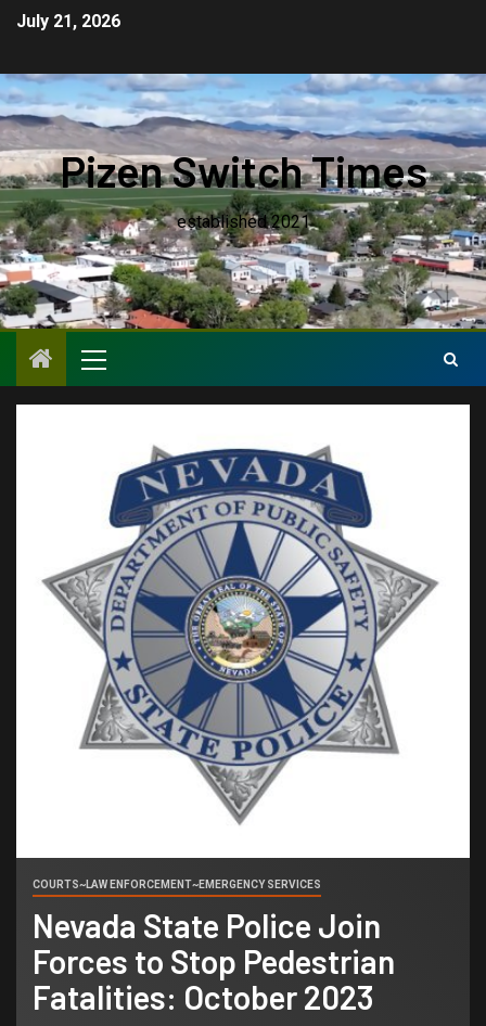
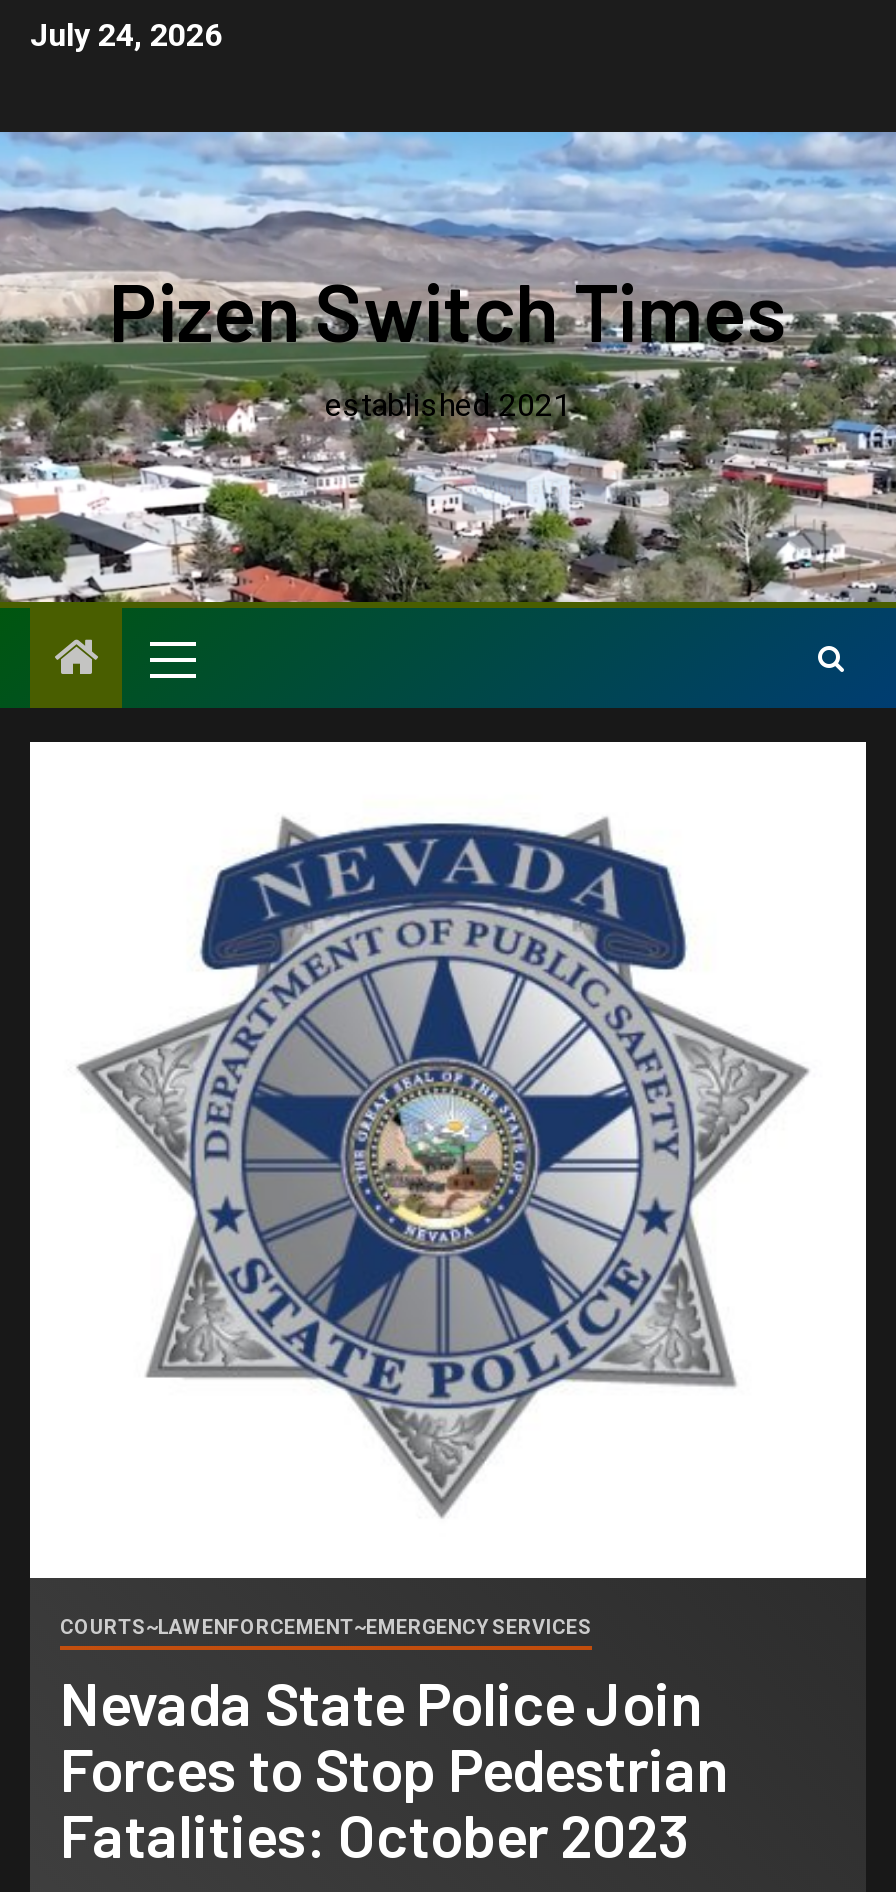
- July 21, 2026
+ July 24, 2026
